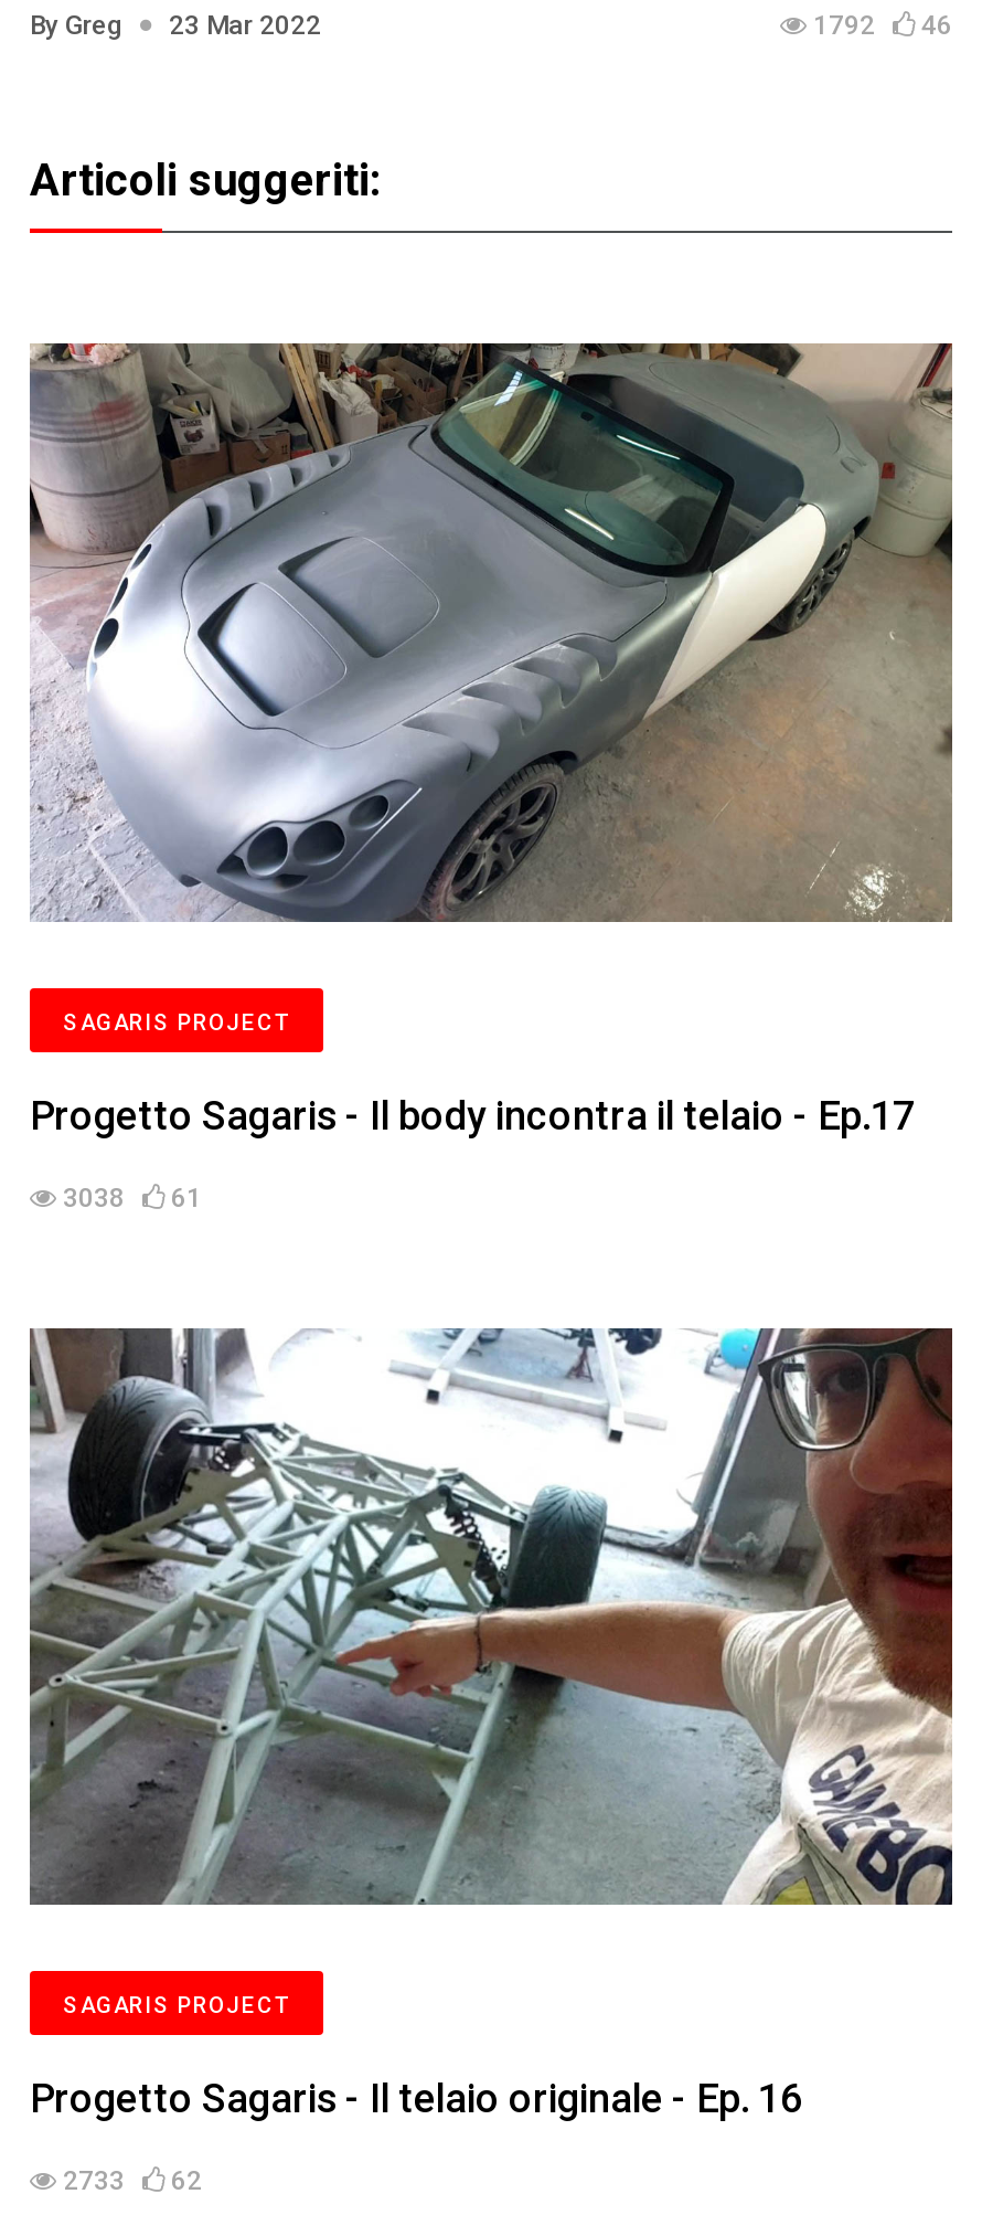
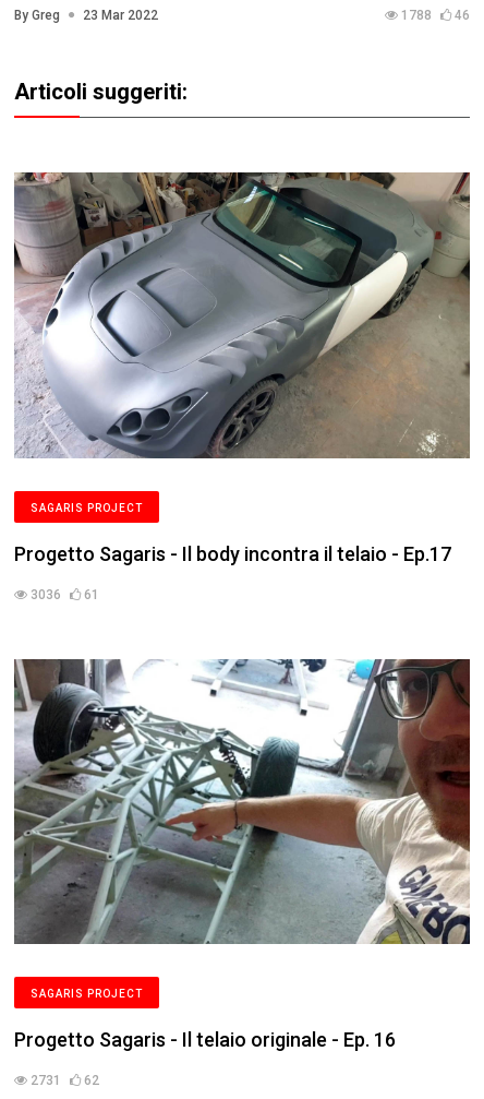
- 1792 46
+ 1788 46

- 3038 61
+ 3036 61

- 2733
+ 2731
